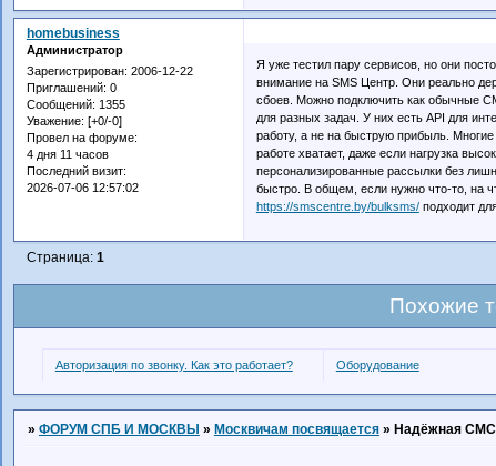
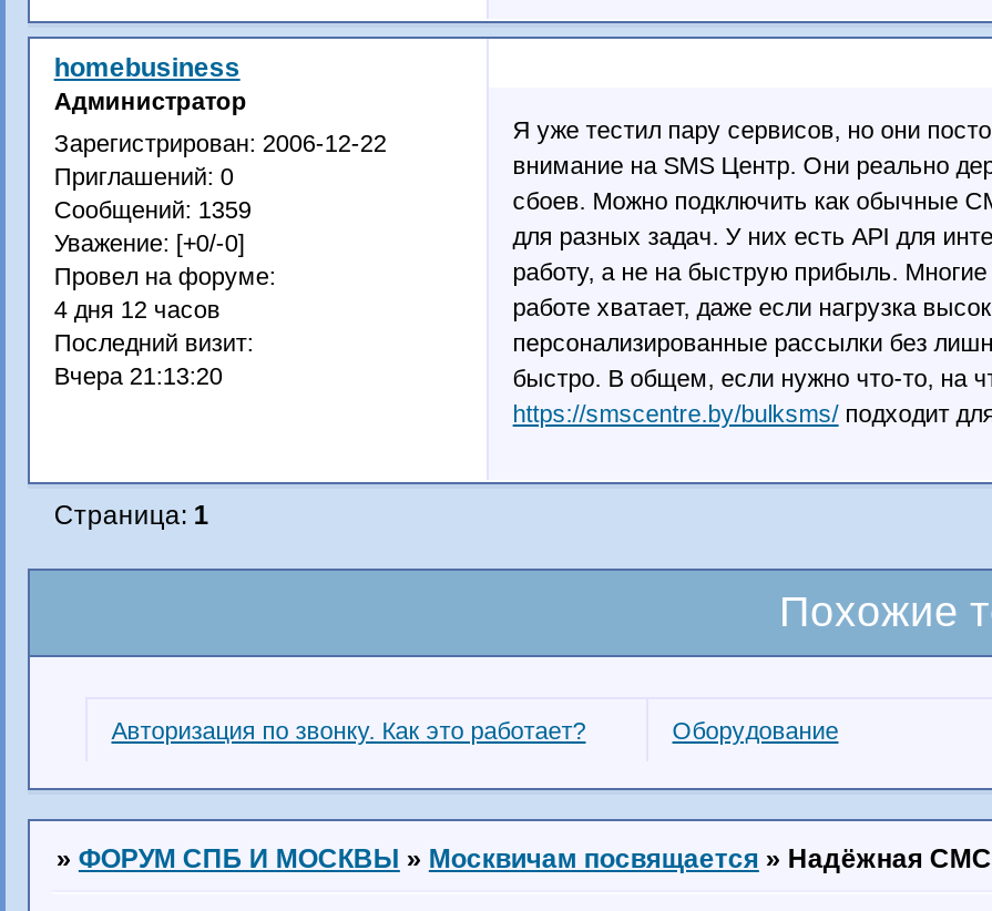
- Сообщений: 1355
+ Сообщений: 1359

- 4 дня 11 часов
+ 4 дня 12 часов

- 2026-07-06 12:57:02
+ Вчера 21:13:20
